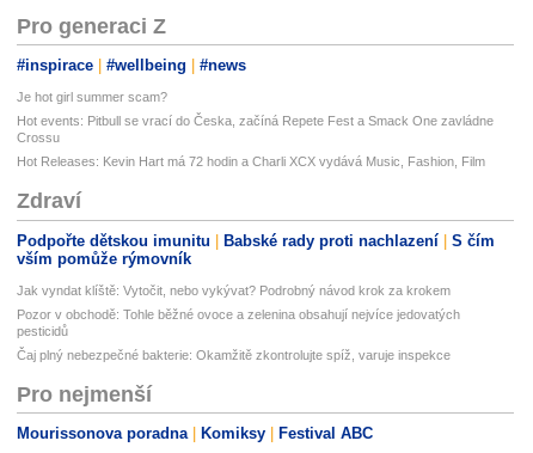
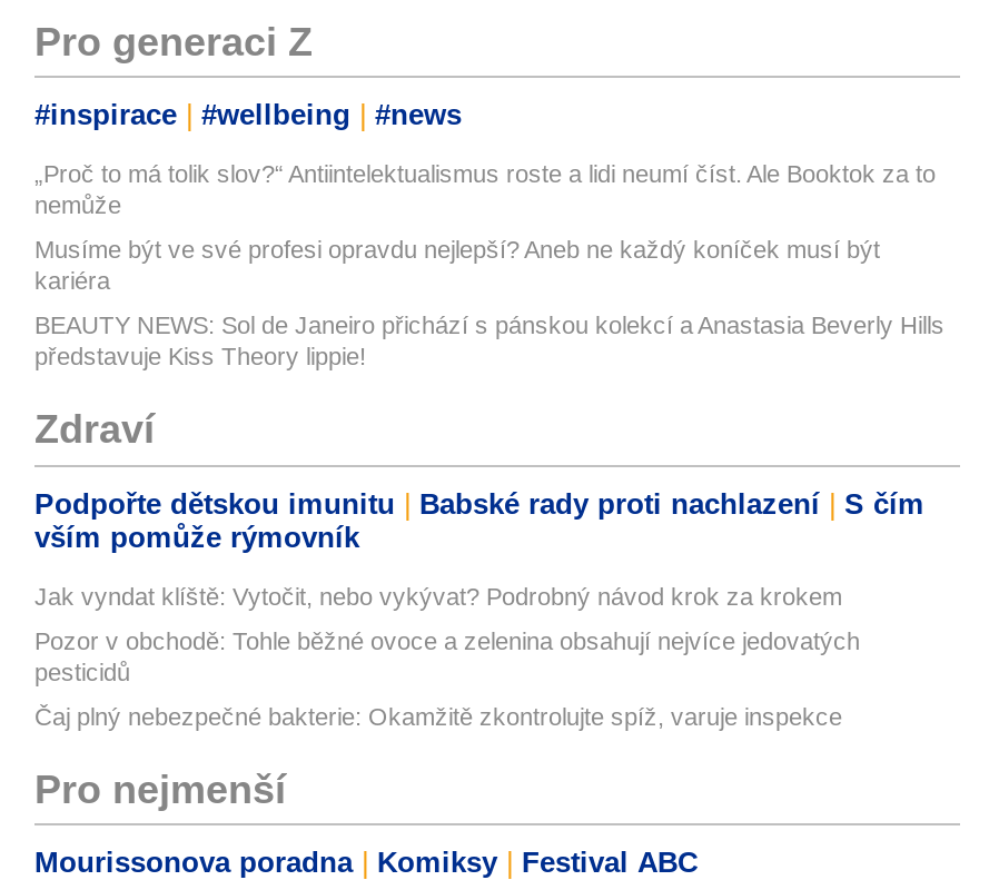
- Je hot girl summer scam?
+ „Proč to má tolik slov?“ Antiintelektualismus roste a lidi neumí číst. Ale Booktok za to
+ nemůže

- Hot events: Pitbull se vrací do Česka, začíná Repete Fest a Smack One zavládne
- Crossu
+ Musíme být ve své profesi opravdu nejlepší? Aneb ne každý koníček musí být
+ kariéra

- Hot Releases: Kevin Hart má 72 hodin a Charli XCX vydává Music, Fashion, Film
+ BEAUTY NEWS: Sol de Janeiro přichází s pánskou kolekcí a Anastasia Beverly Hills
+ představuje Kiss Theory lippie!
